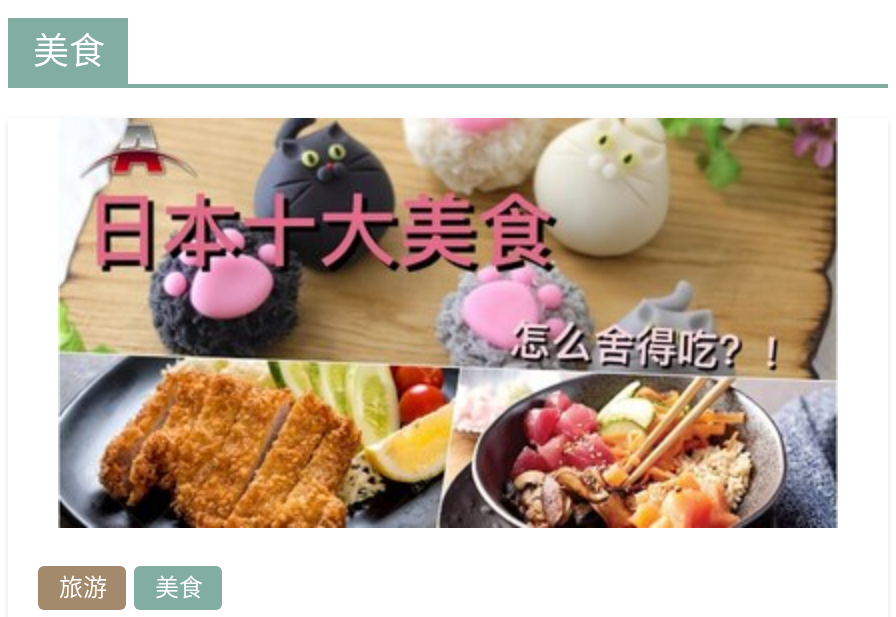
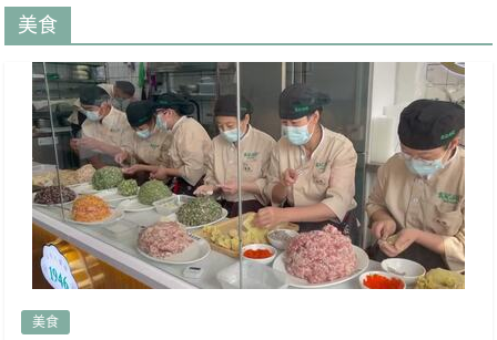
- [image]
+ [image]

- 旅游
